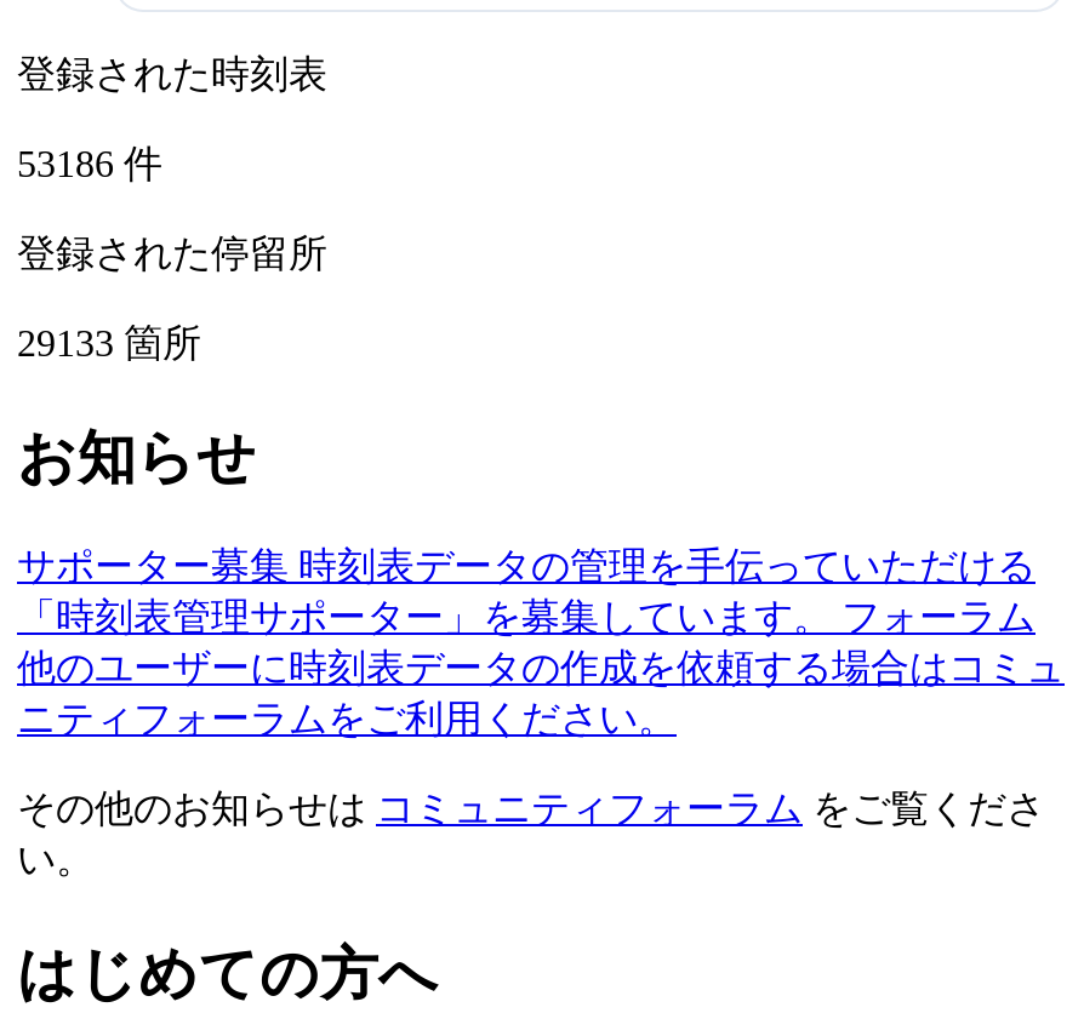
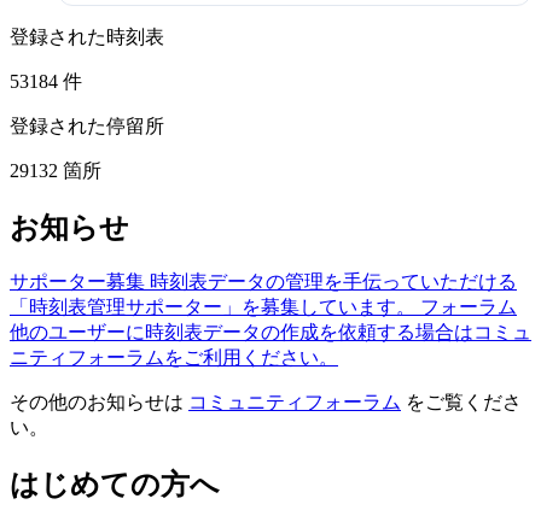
- 53186件
+ 53184件

- 29133箇所
+ 29132箇所
